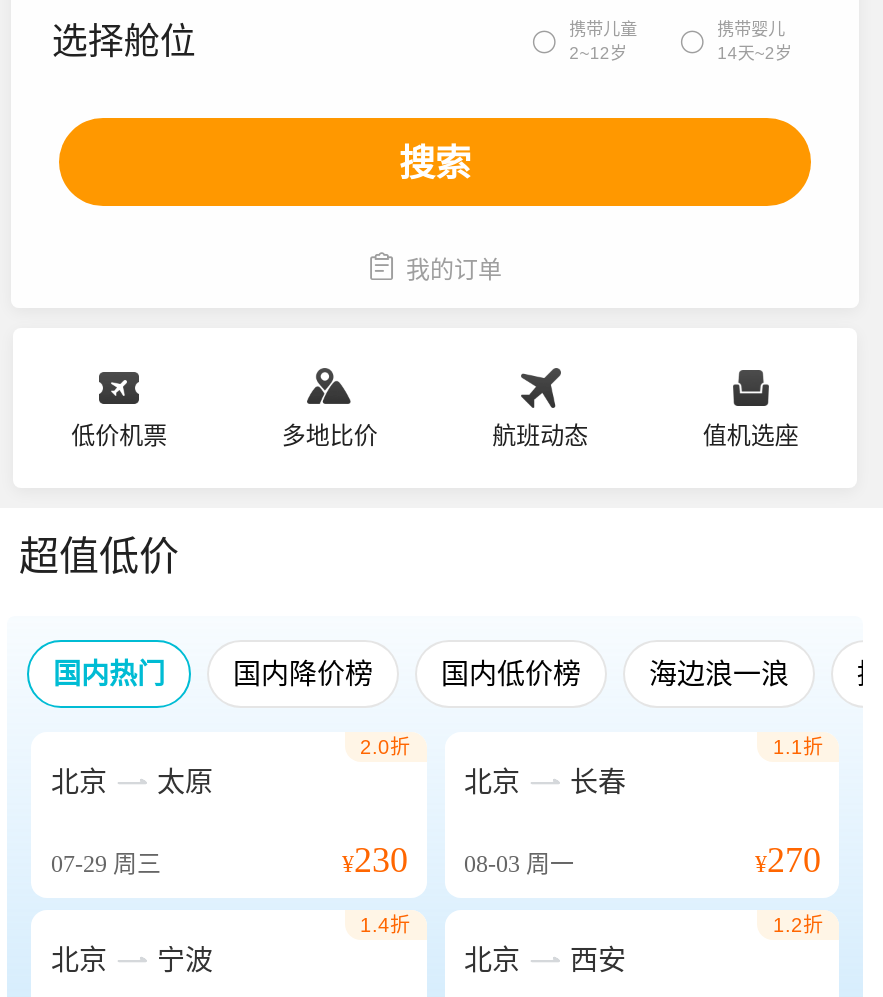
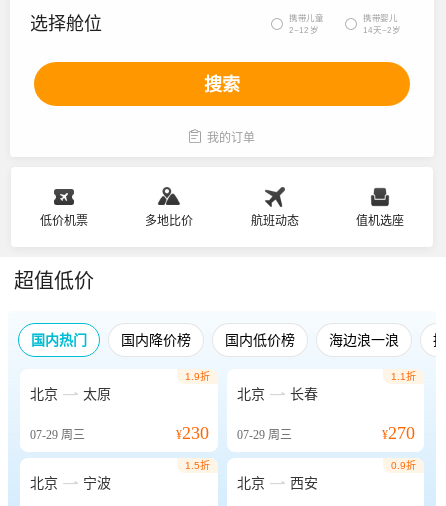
- 2.0折
+ 1.9折

- ¥230 08-03周一
+ ¥230 07-29周三

- 1.4折
+ 1.5折

- 1.2折
+ 0.9折
